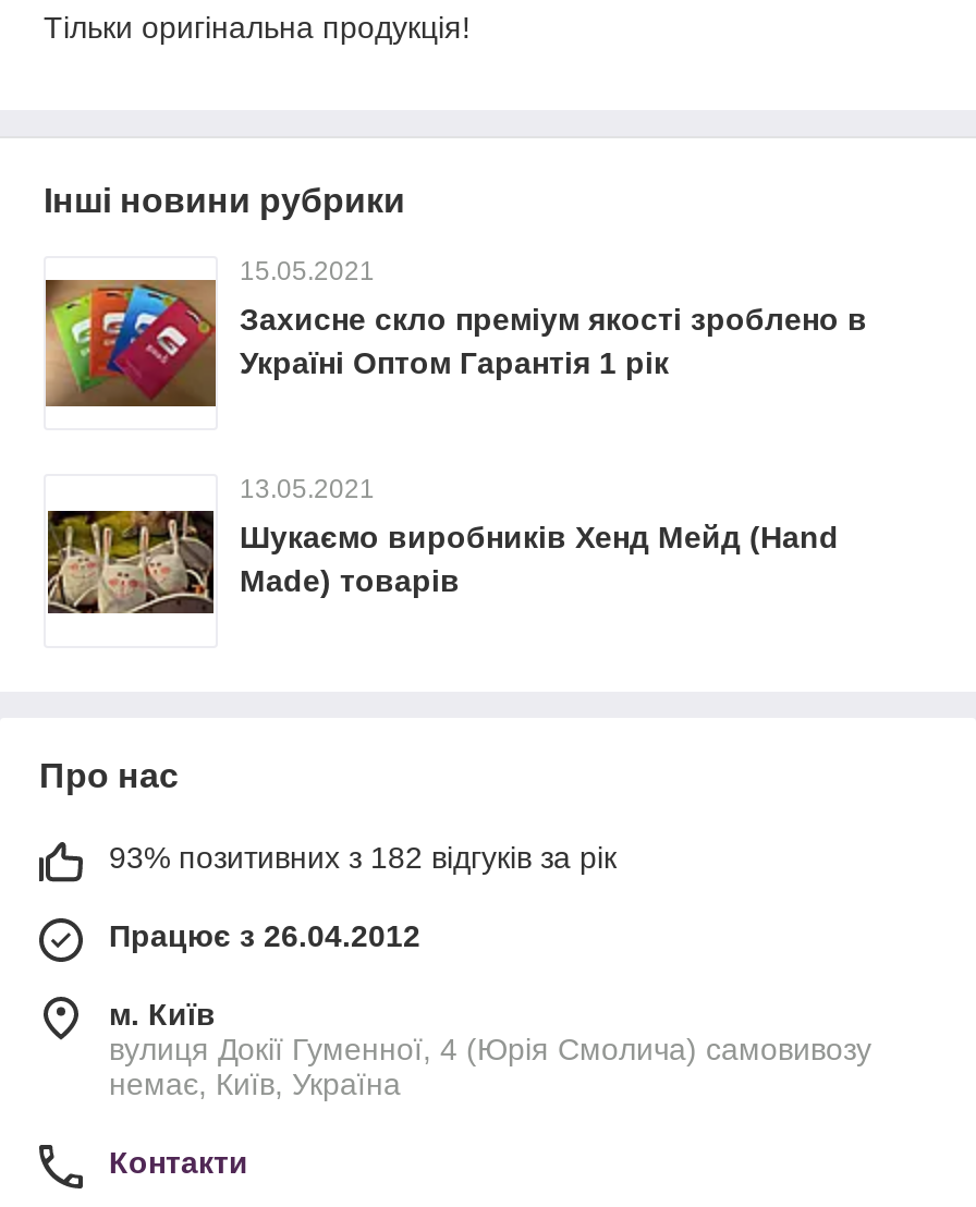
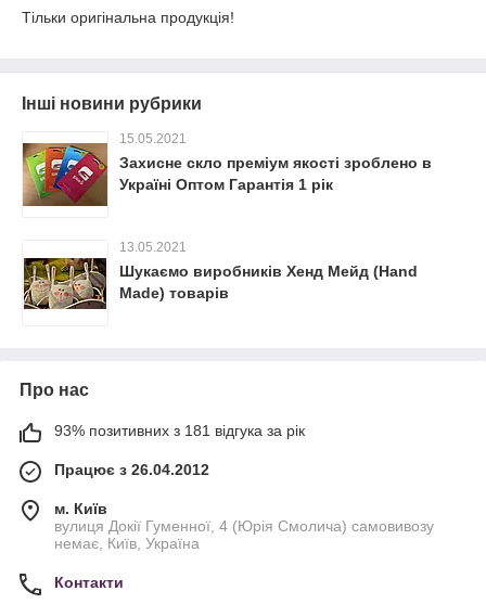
- 93% позитивних з 182 відгуків за рік
+ 93% позитивних з 181 відгука за рік
